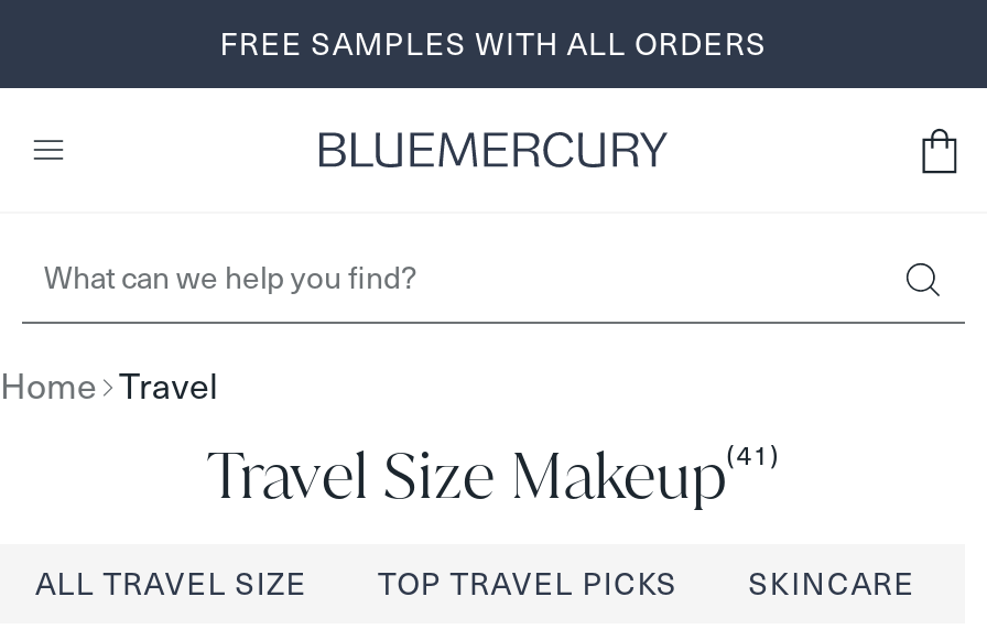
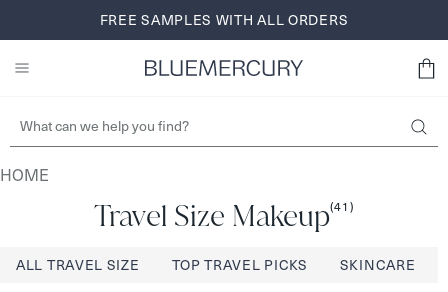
- Home Travel
+ HOME
